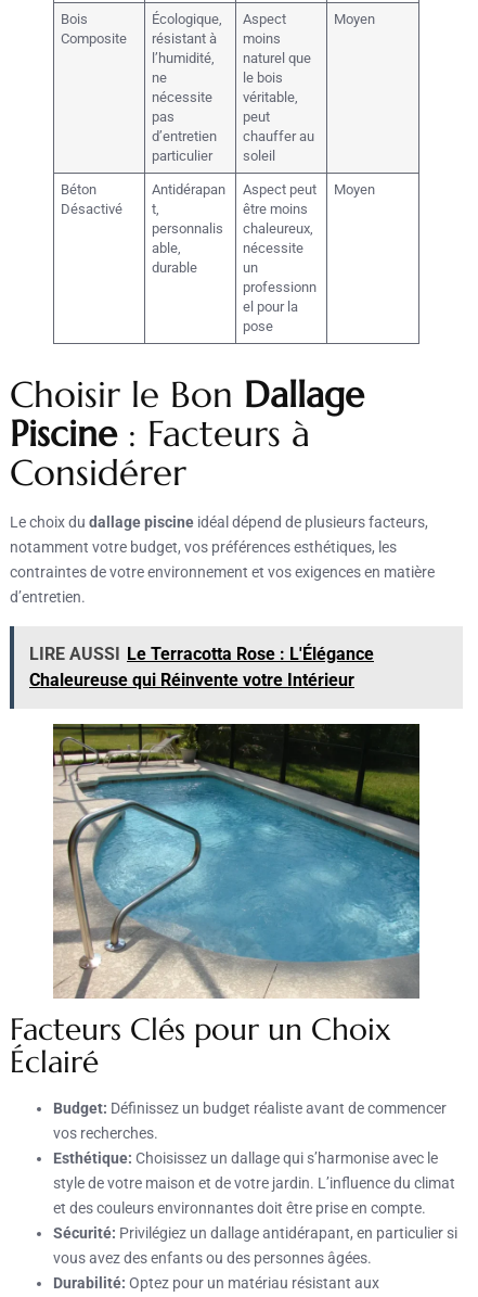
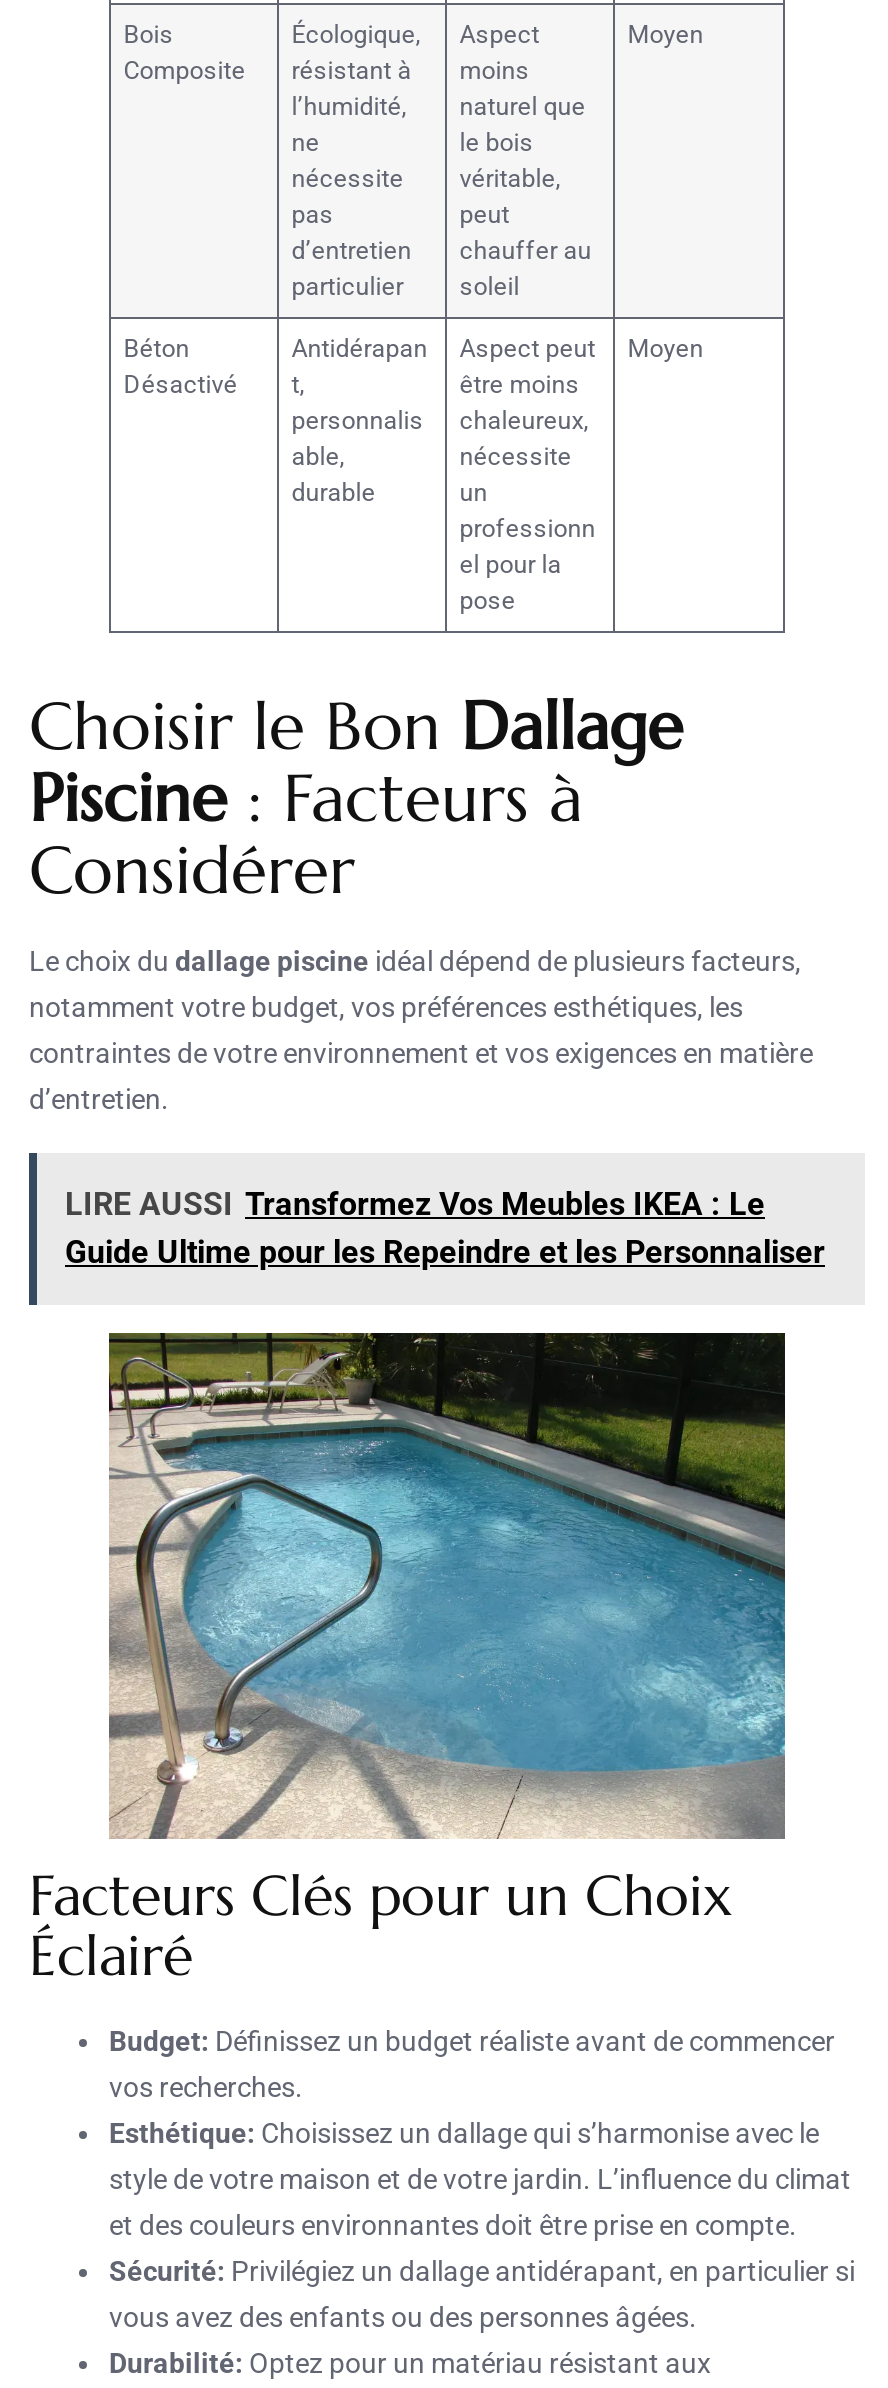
- LIRE AUSSI Le Terracotta Rose : L'Élégance
- Chaleureuse qui Réinvente votre Intérieur
+ LIRE AUSSI Transformez Vos Meubles IKEA : Le
+ Guide Ultime pour les Repeindre et les Personnaliser
